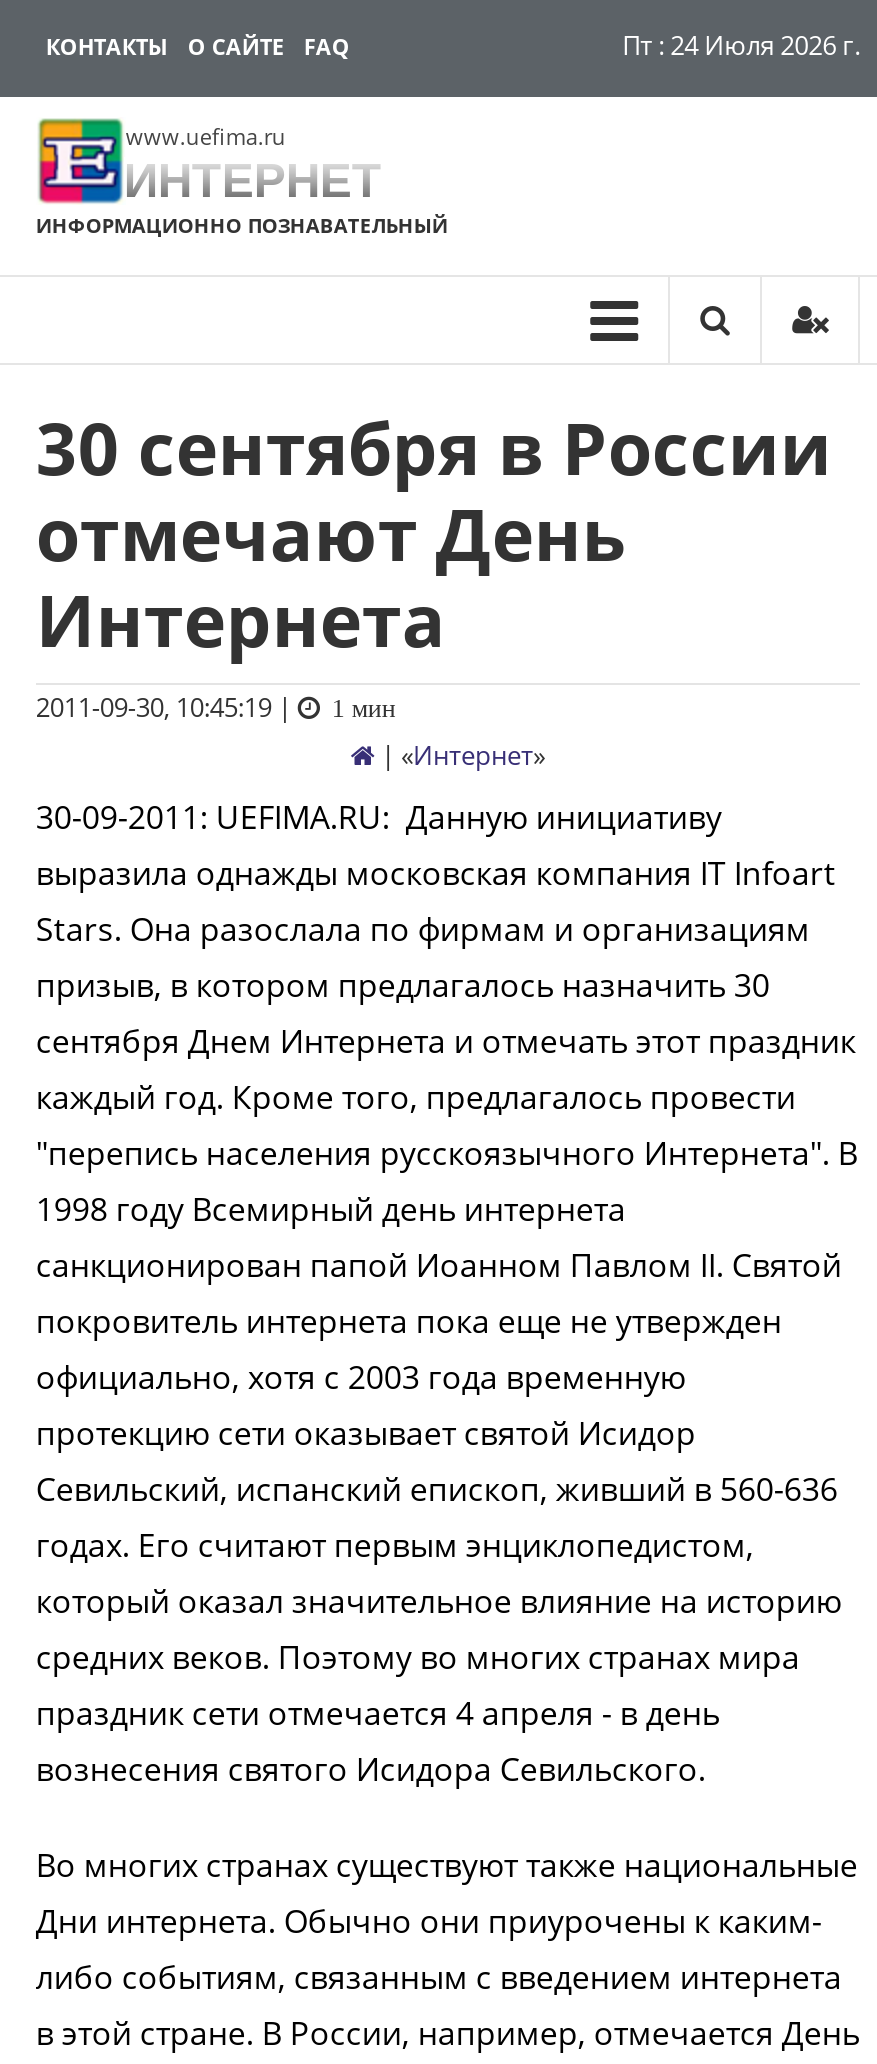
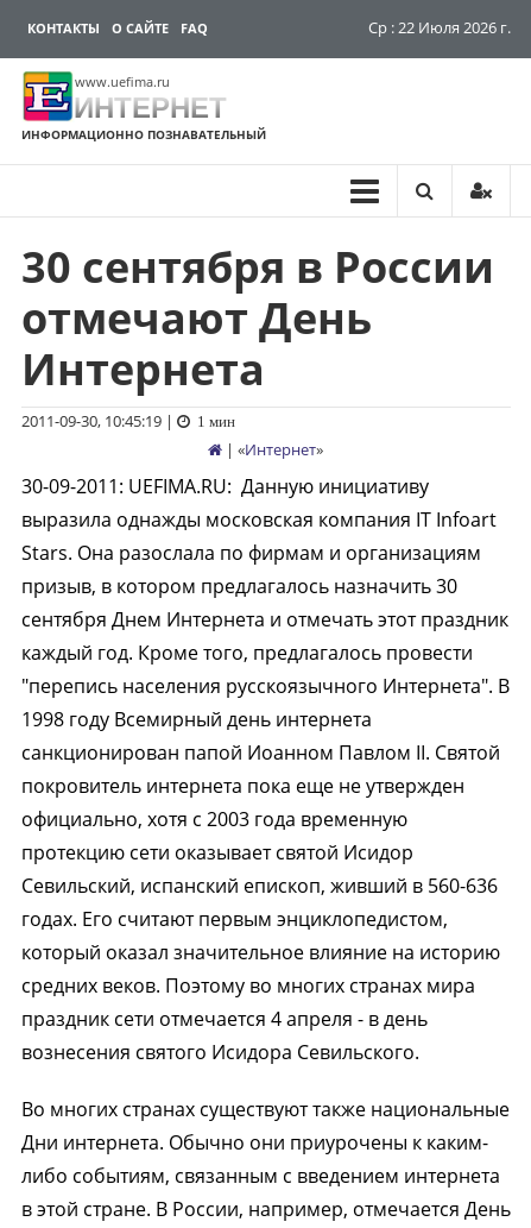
- Пт : 24 Июля 2026 г.
+ Ср : 22 Июля 2026 г.
